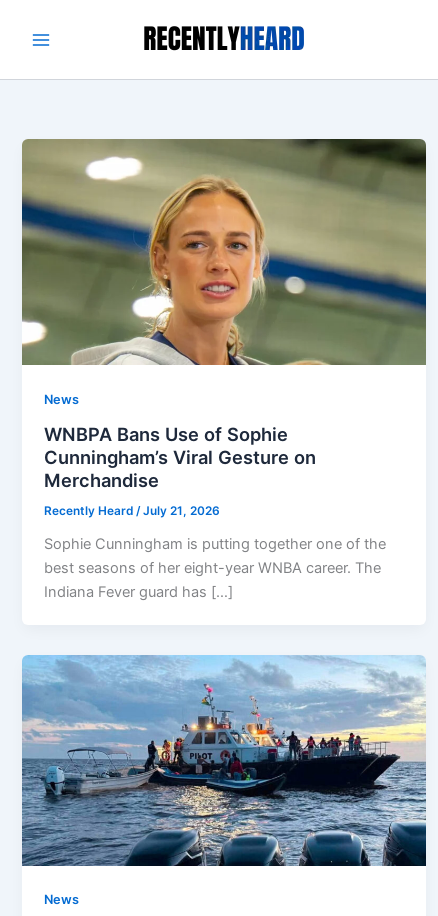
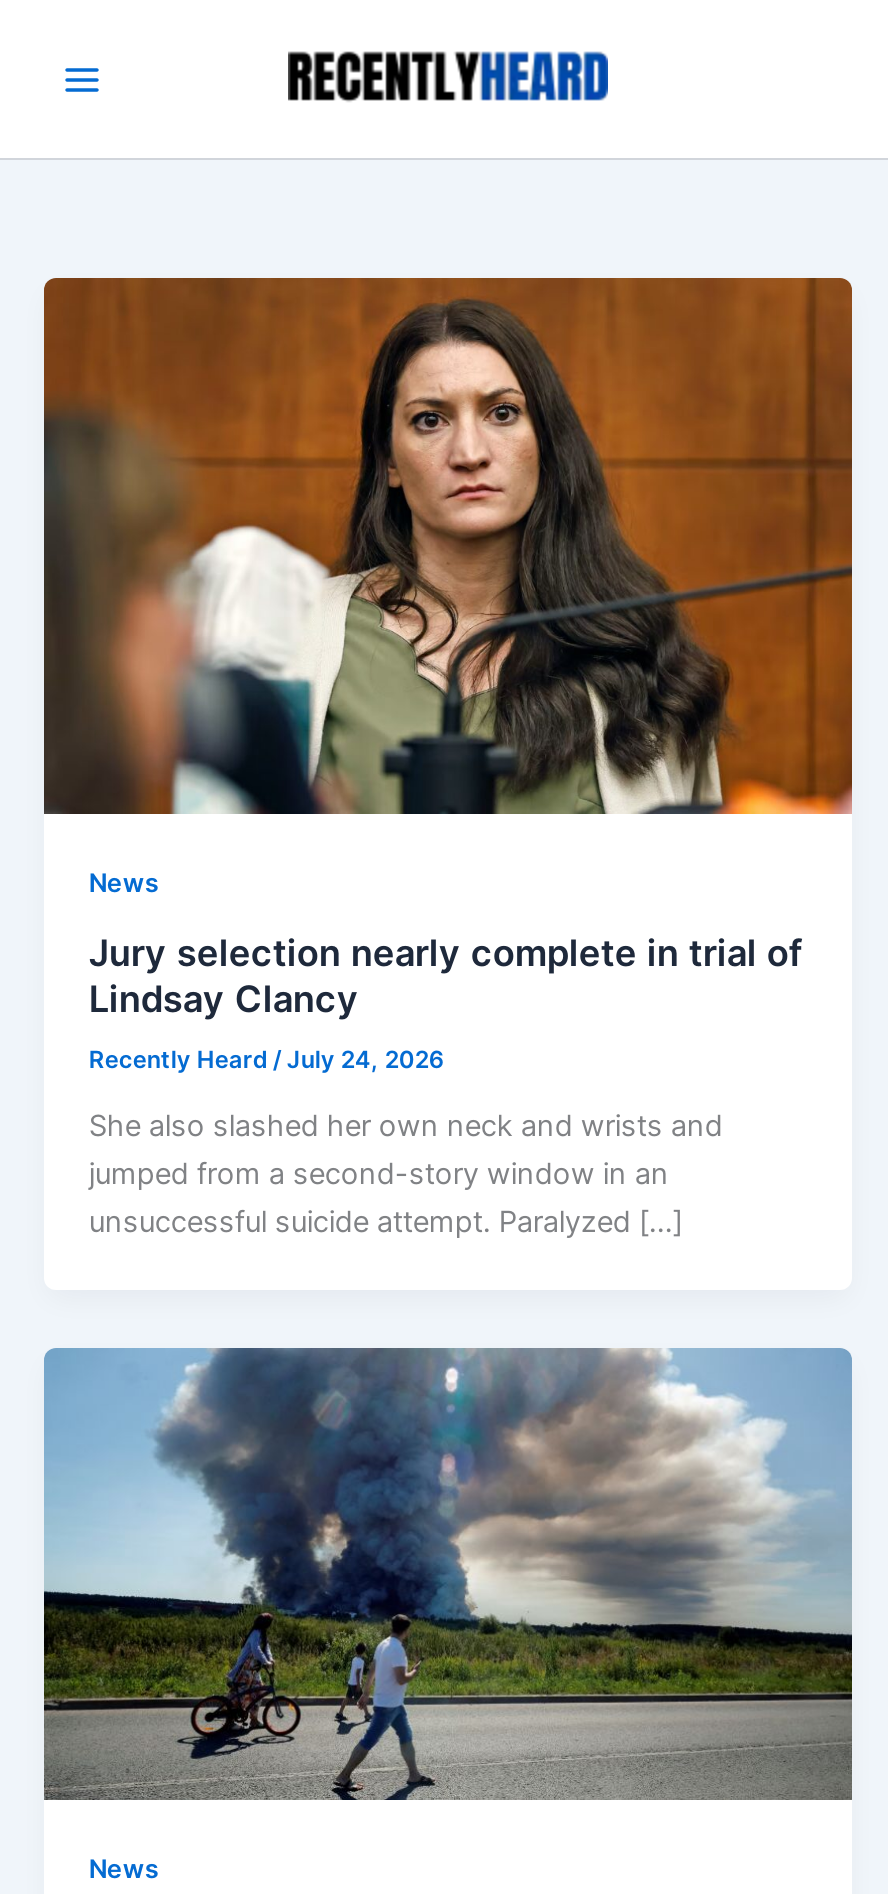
- [image]
+ [image]

- WNBPA Bans Use of Sophie
- Cunningham’s Viral Gesture on
- Merchandise
+ Jury selection nearly complete in trial of
+ Lindsay Clancy

- Recently Heard / July 21, 2026
+ Recently Heard / July 24, 2026

- Sophie Cunningham is putting together one of the
- best seasons of her eight-year WNBA career. The
- Indiana Fever guard has […]
+ She also slashed her own neck and wrists and
+ jumped from a second-story window in an
+ unsuccessful suicide attempt. Paralyzed […]

- [image]
+ [image]
